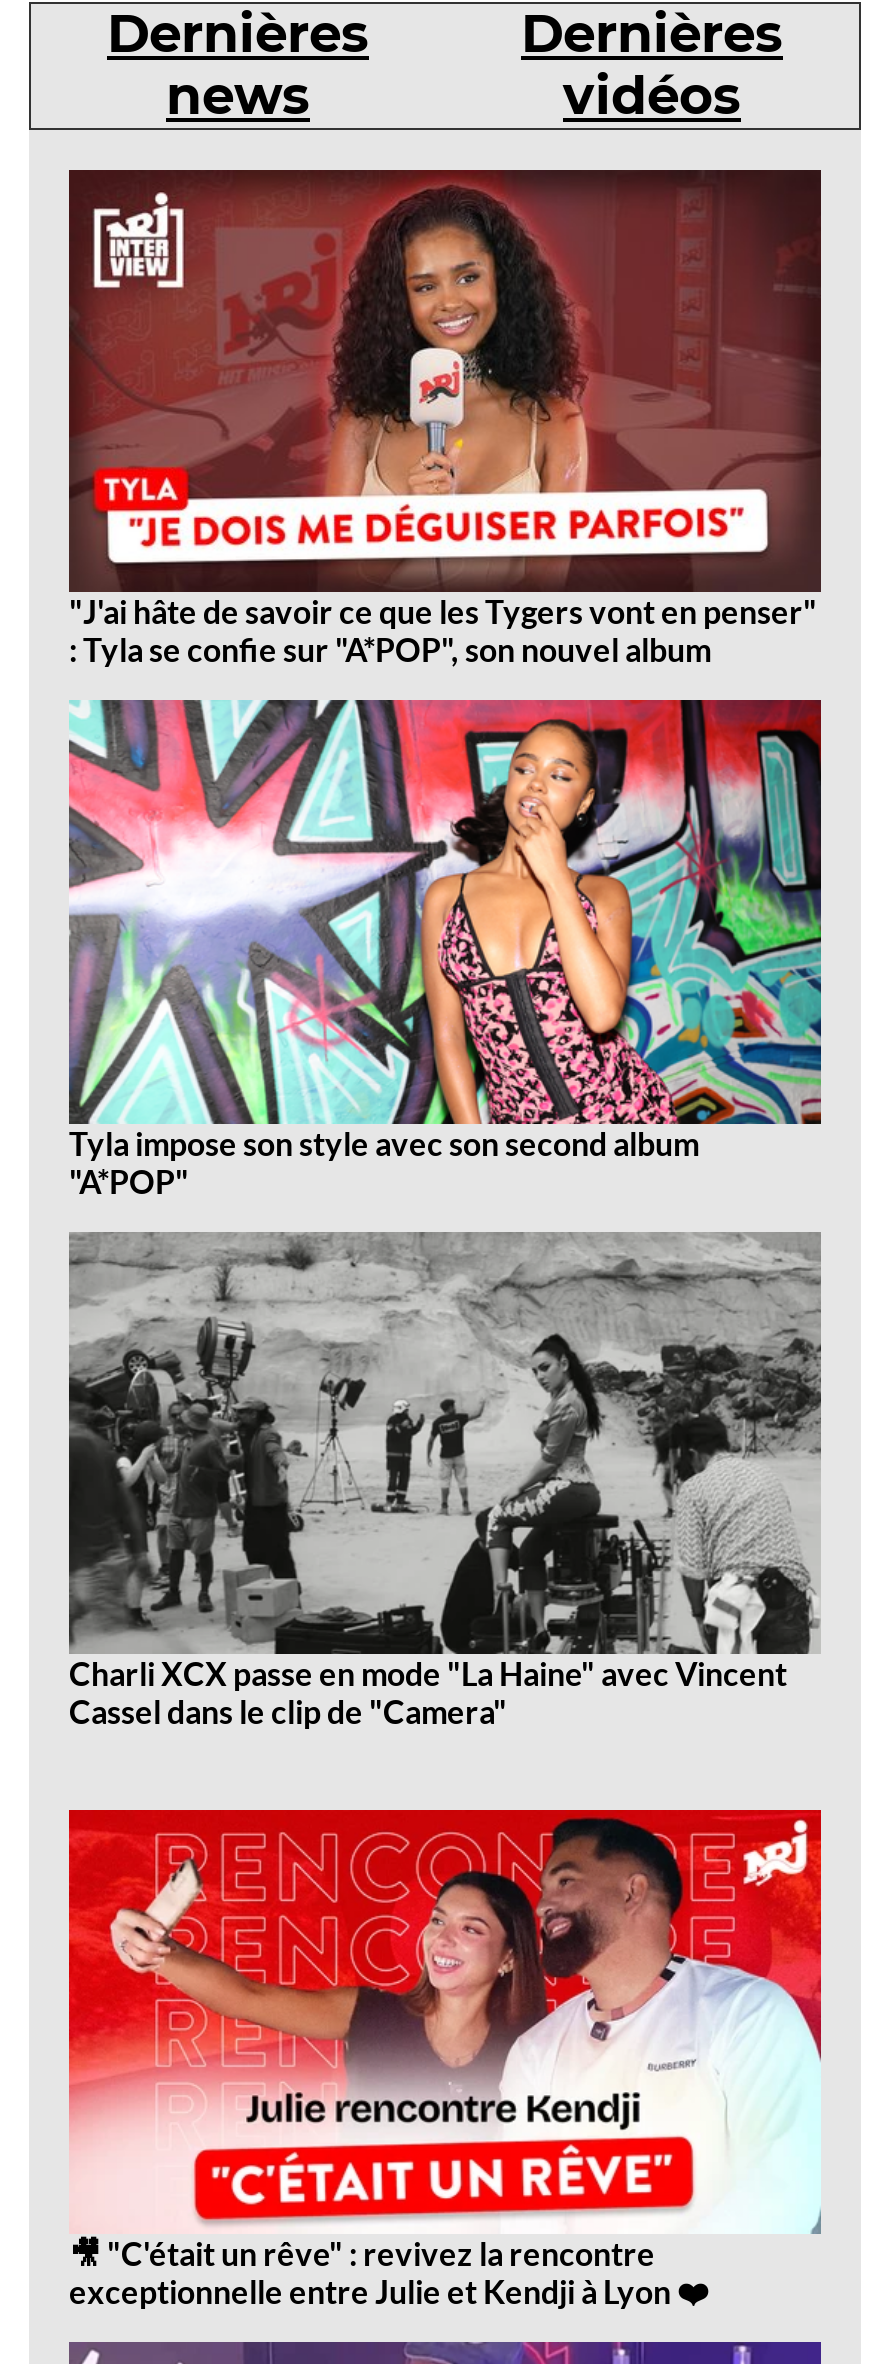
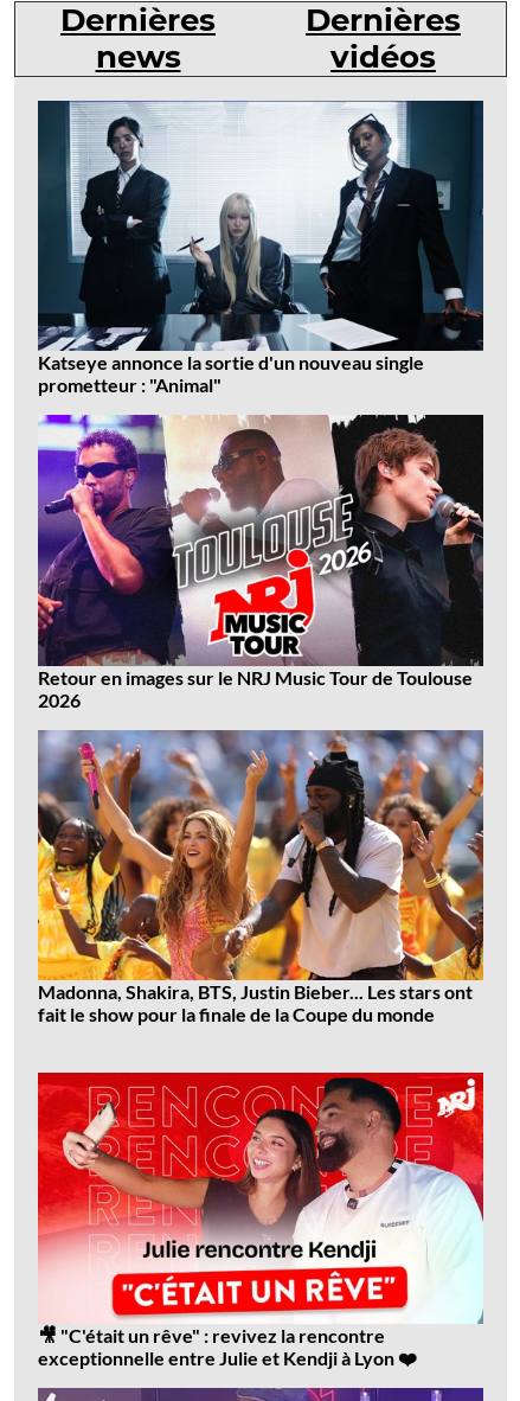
- [image]
- "J'ai hâte de savoir ce que les Tygers vont en penser"
- : Tyla se confie sur "A*POP", son nouvel album
+ [image]
+ Katseye annonce la sortie d'un nouveau single
+ prometteur : "Animal"

- [image]
- Tyla impose son style avec son second album
- "A*POP"
+ [image]
+ Retour en images sur le NRJ Music Tour de Toulouse
+ 2026

- [image]
- Charli XCX passe en mode "La Haine" avec Vincent
- Cassel dans le clip de "Camera"
+ [image]
+ Madonna, Shakira, BTS, Justin Bieber... Les stars ont
+ fait le show pour la finale de la Coupe du monde
